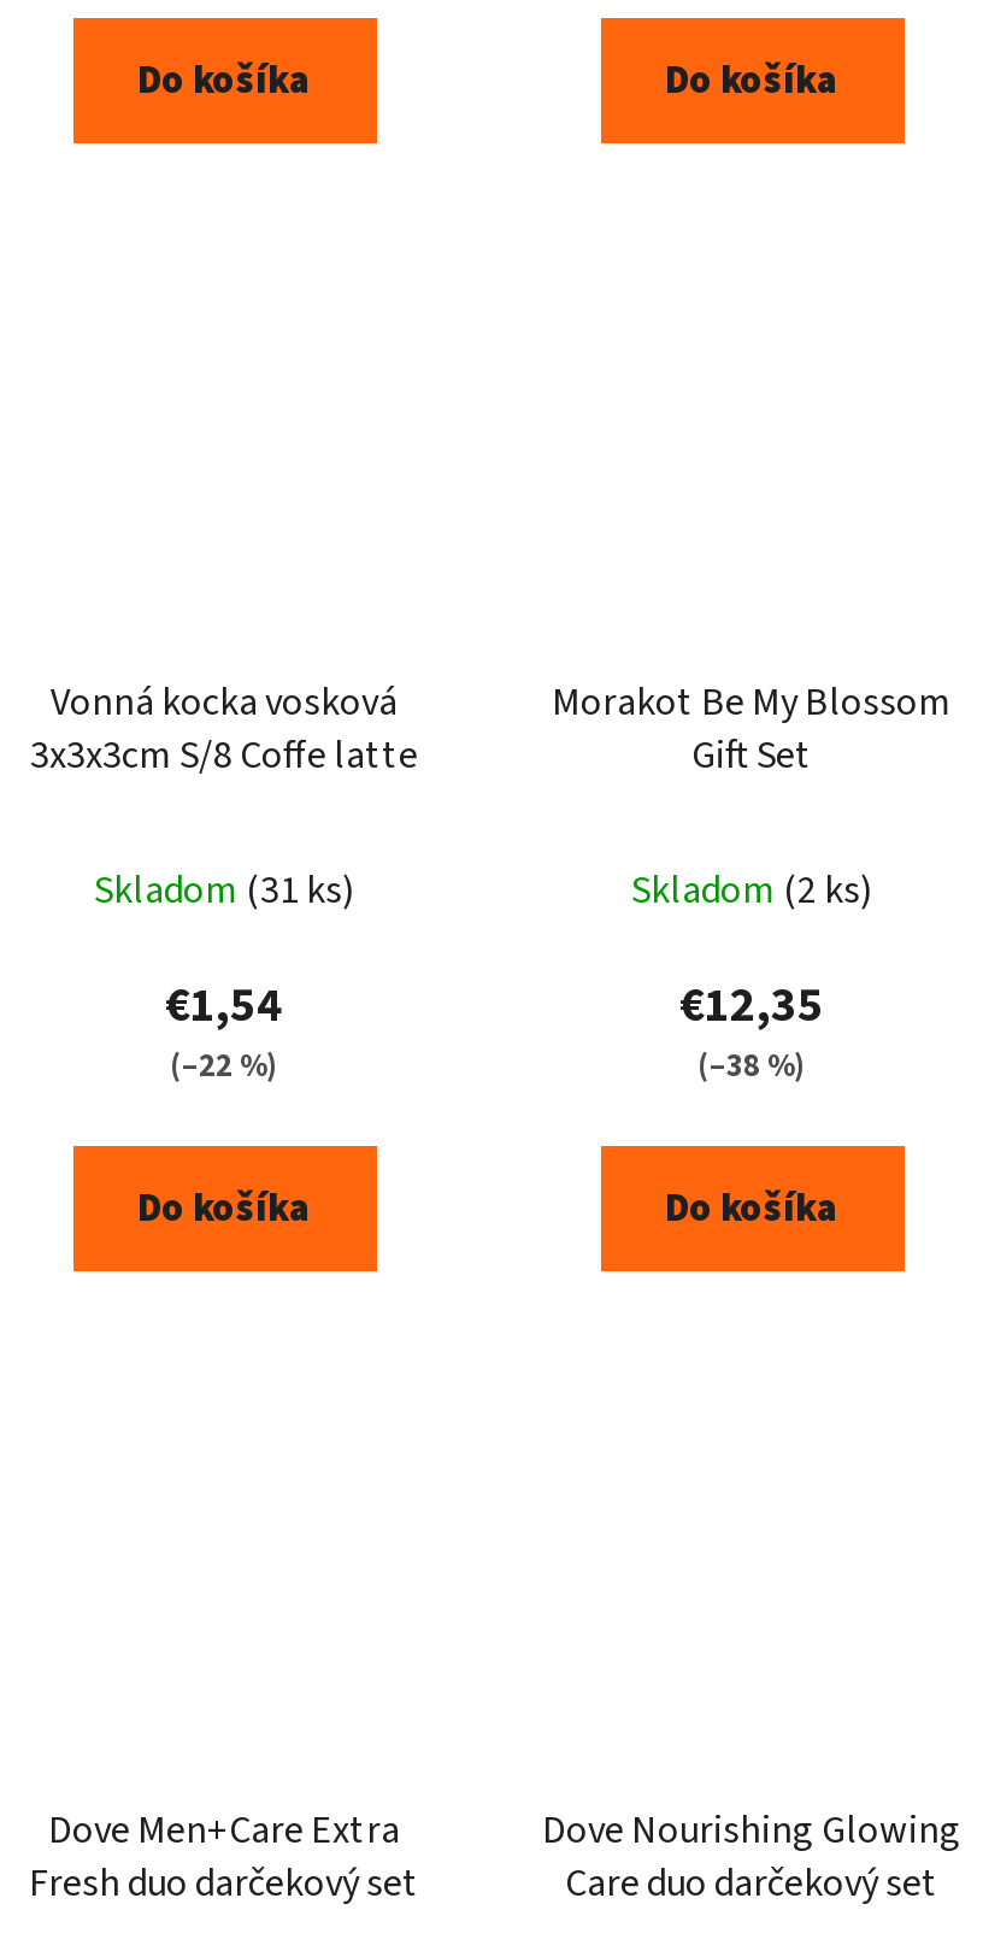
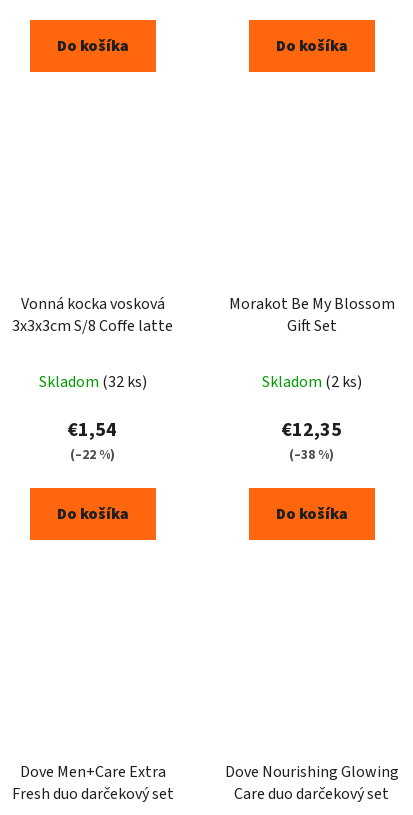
- Skladom (31 ks)
+ Skladom (32 ks)
